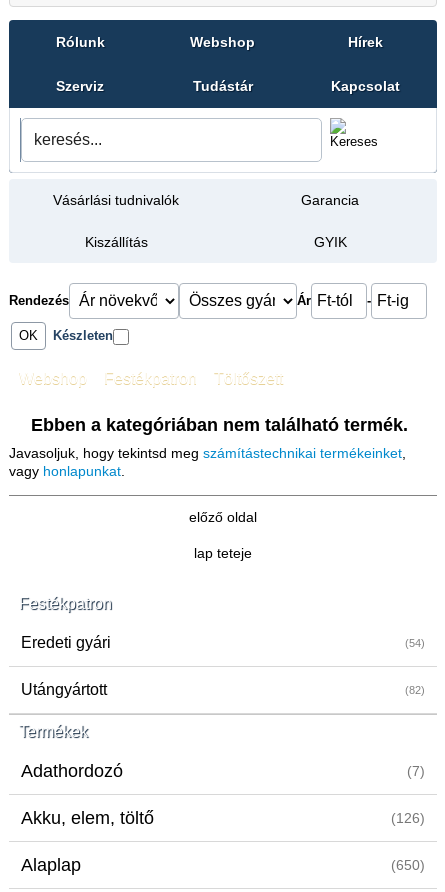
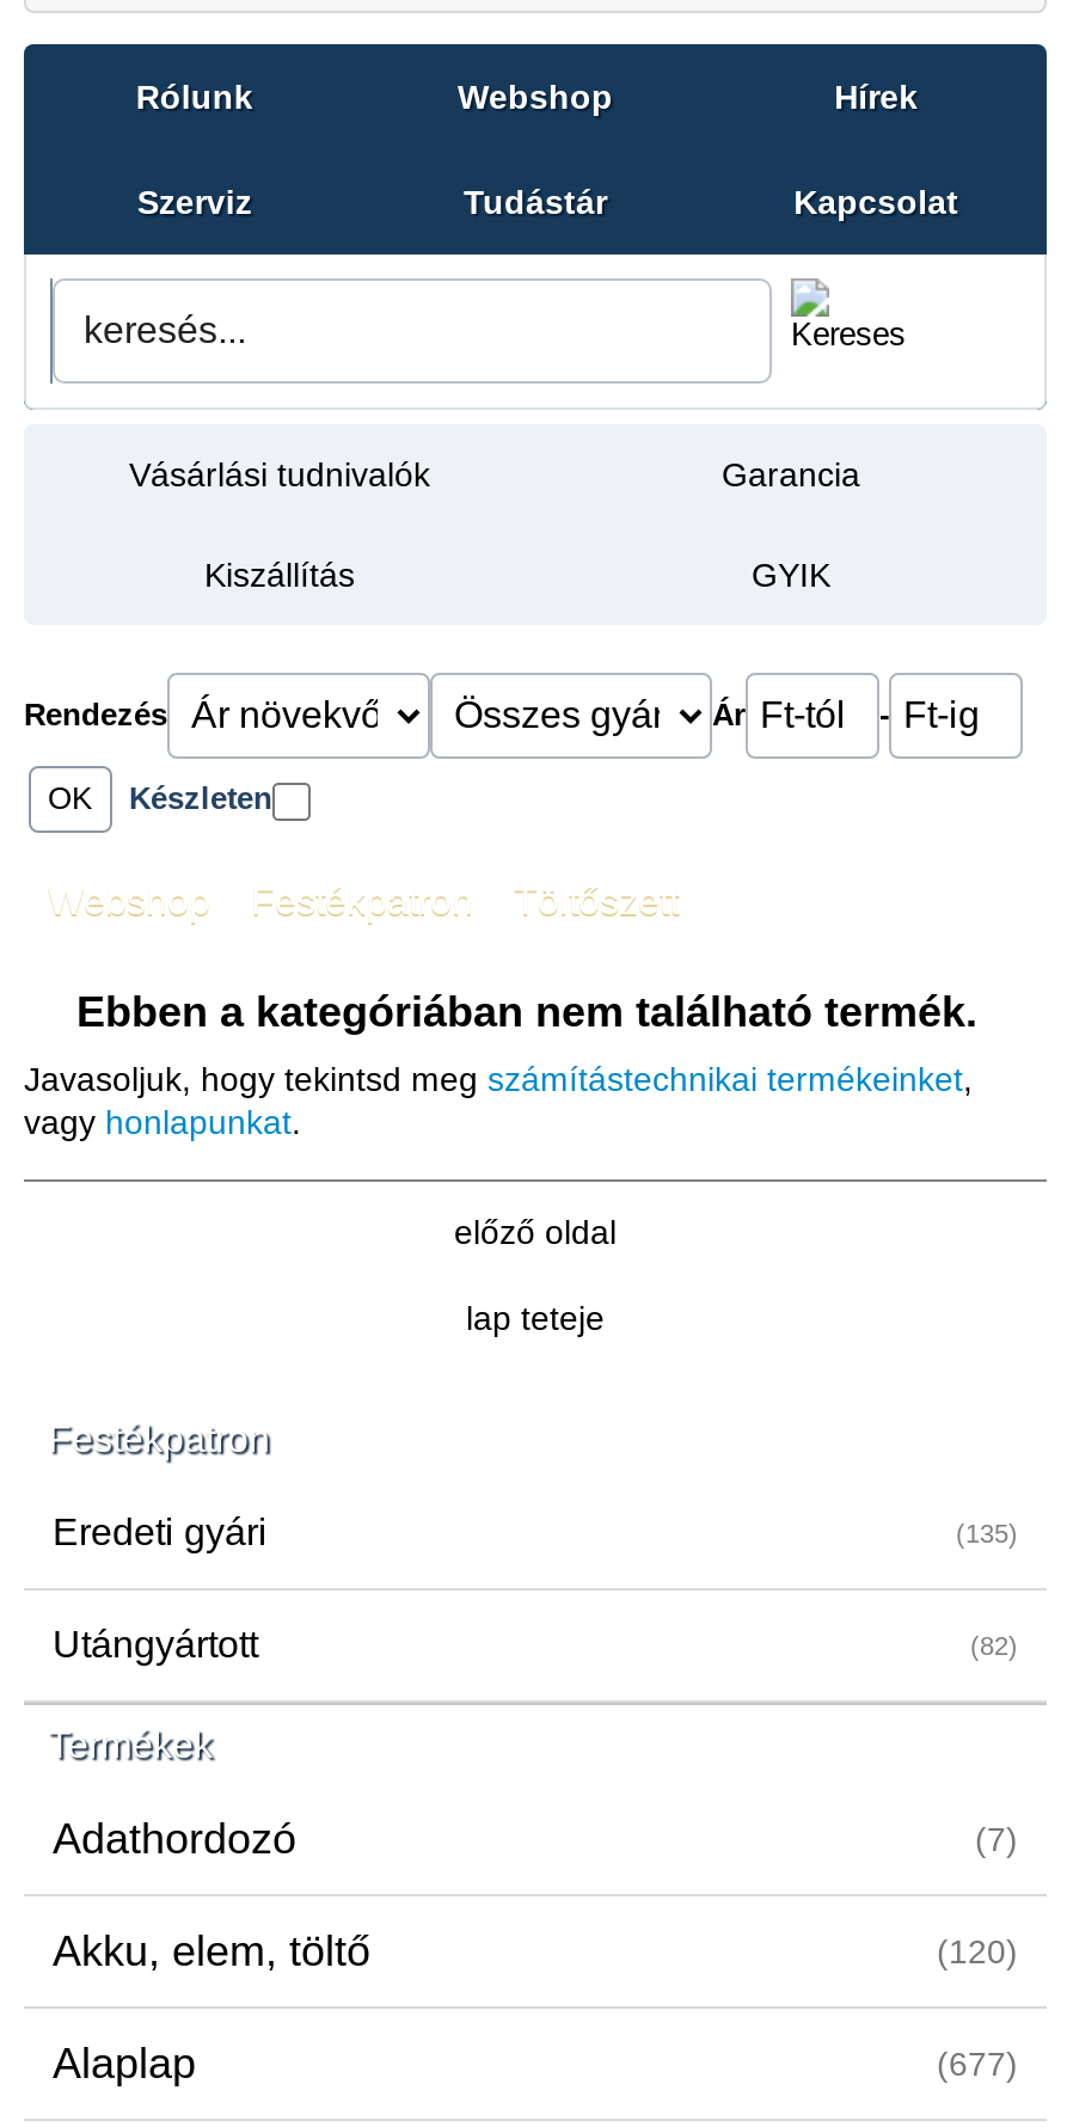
- (54)
+ (135)

- (126)
+ (120)

- (650)
+ (677)
